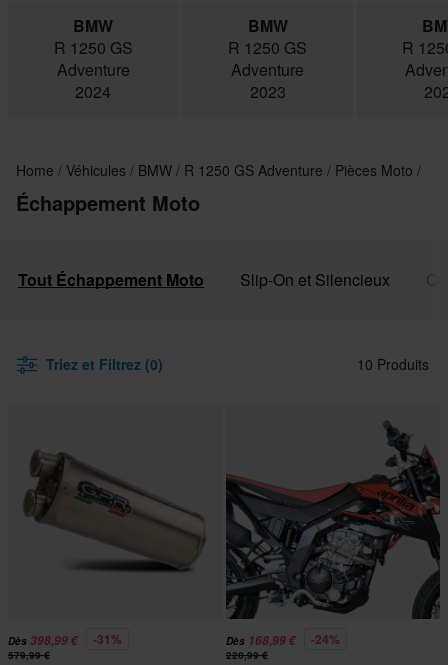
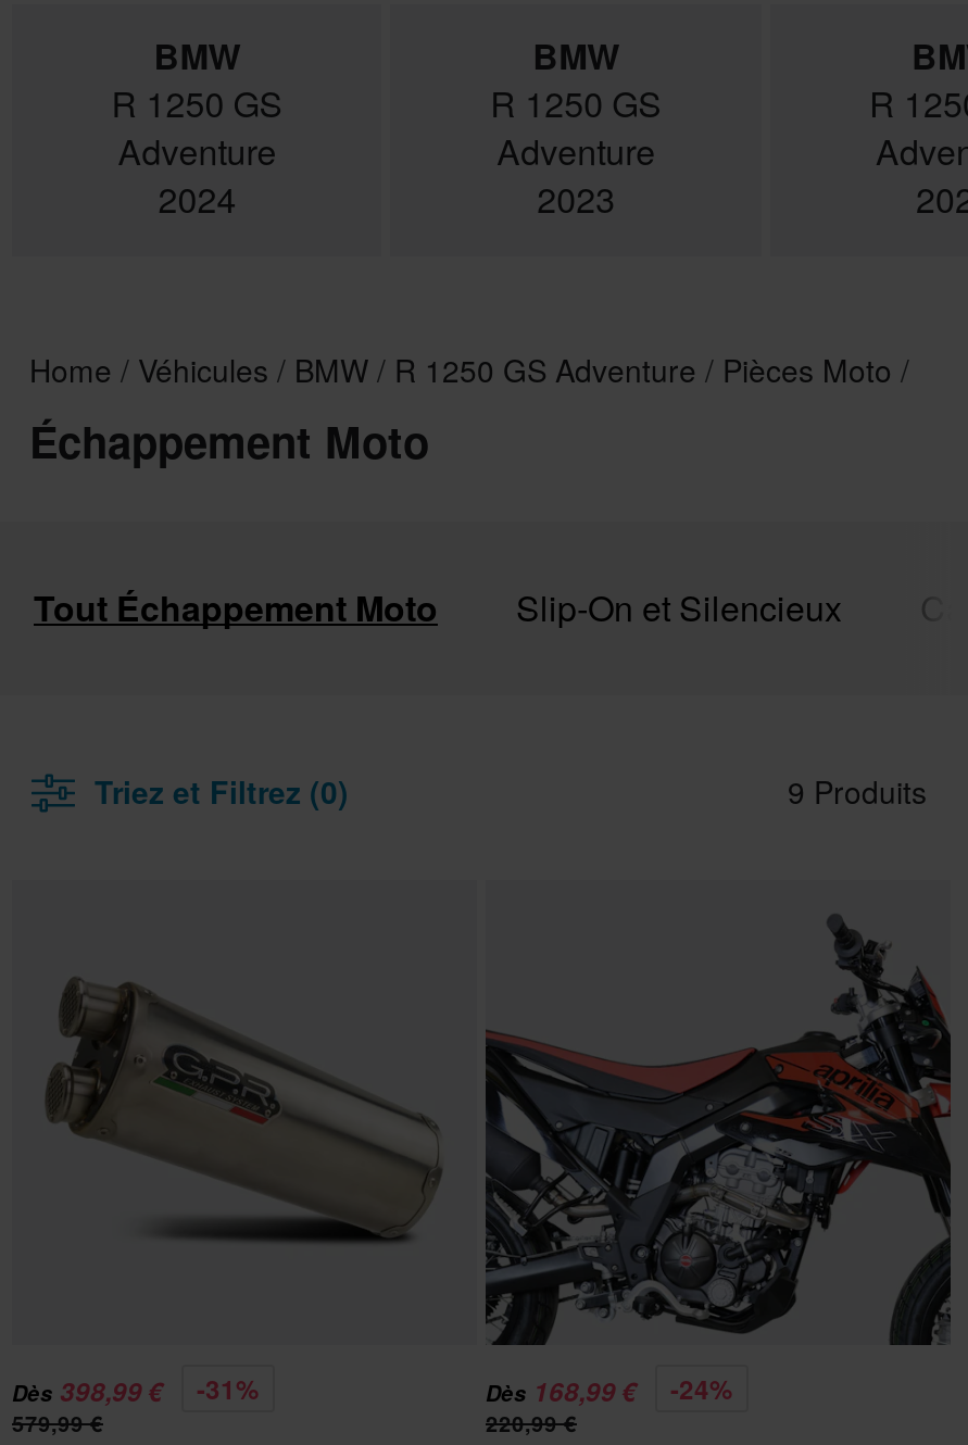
- 10 Produits
+ 9 Produits
